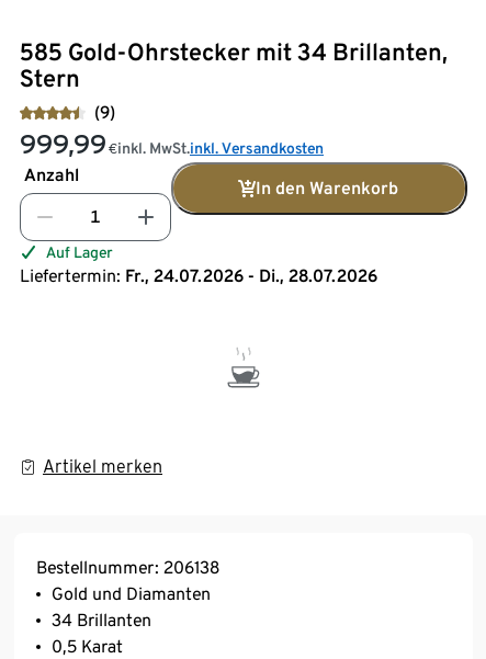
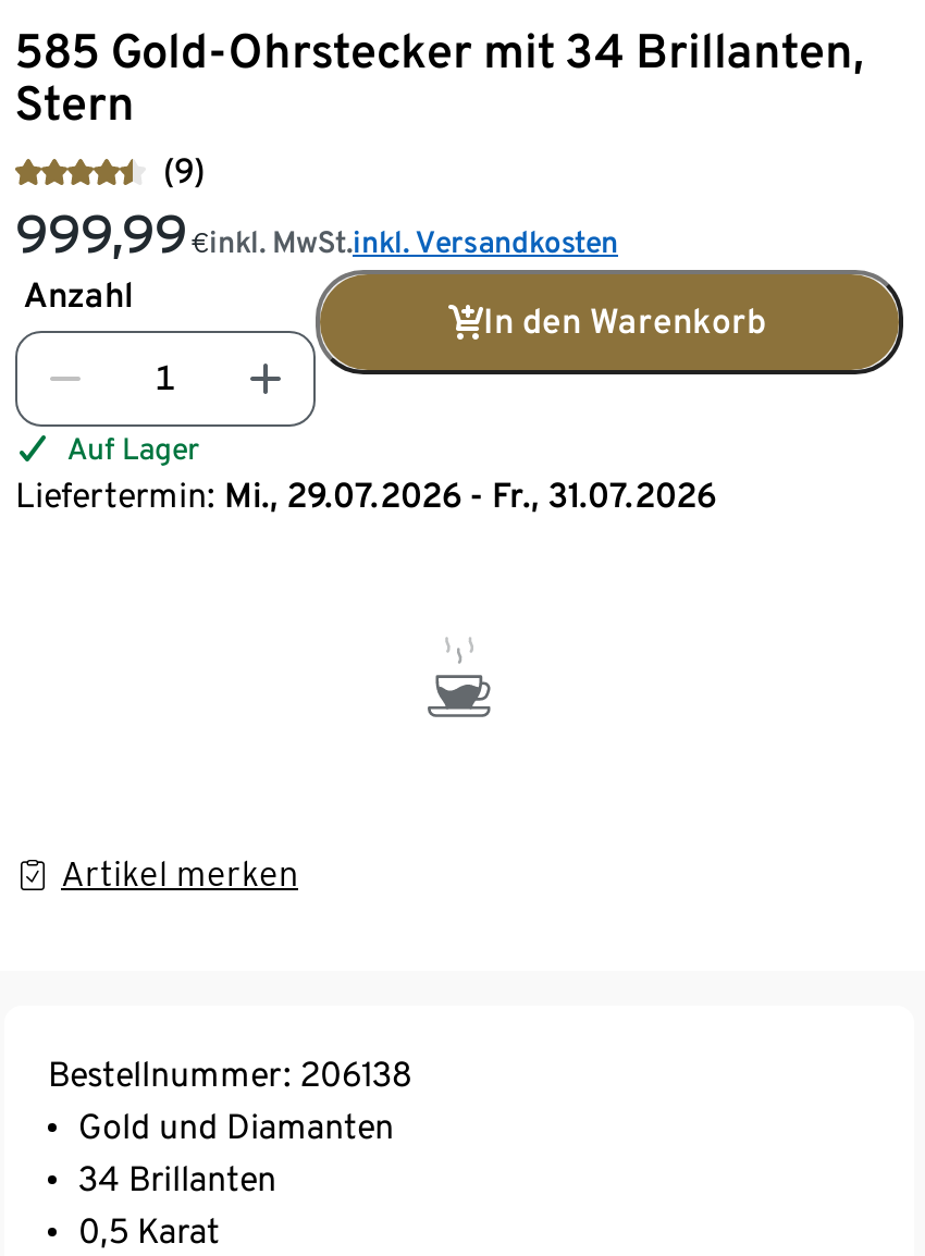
- Liefertermin: Fr., 24.07.2026 - Di., 28.07.2026
+ Liefertermin: Mi., 29.07.2026 - Fr., 31.07.2026
